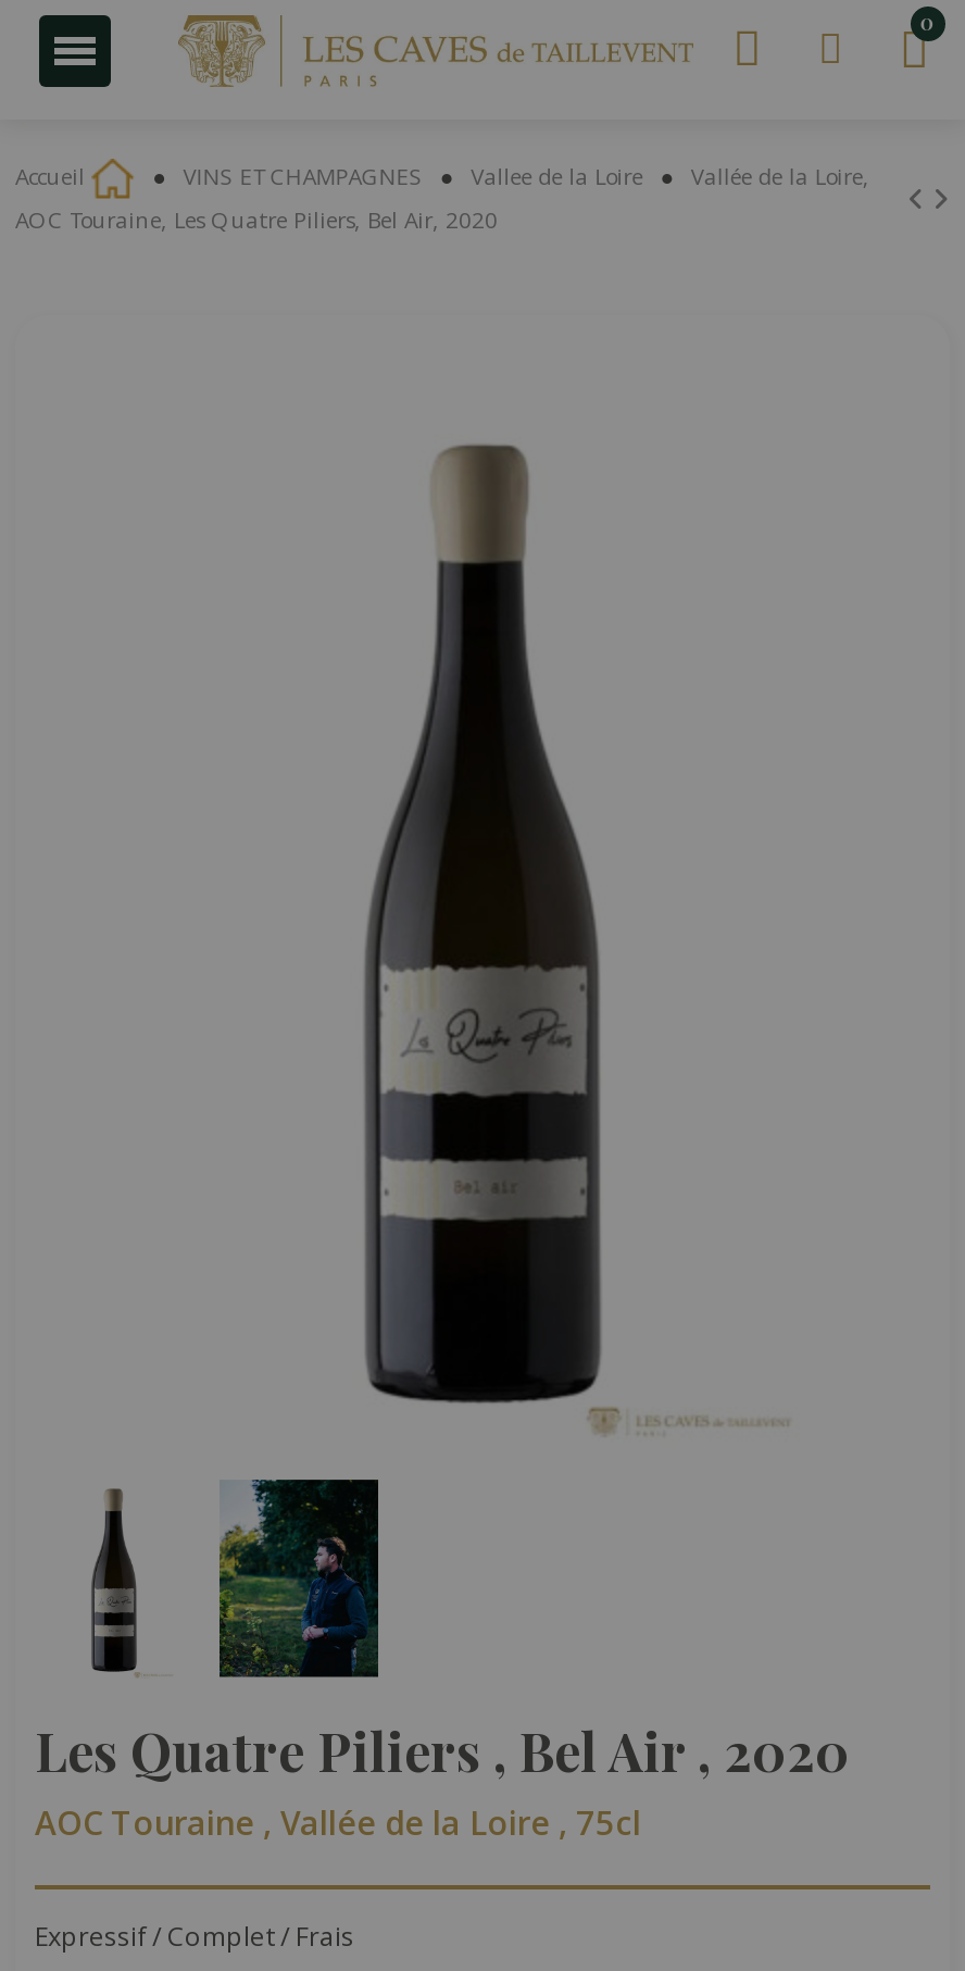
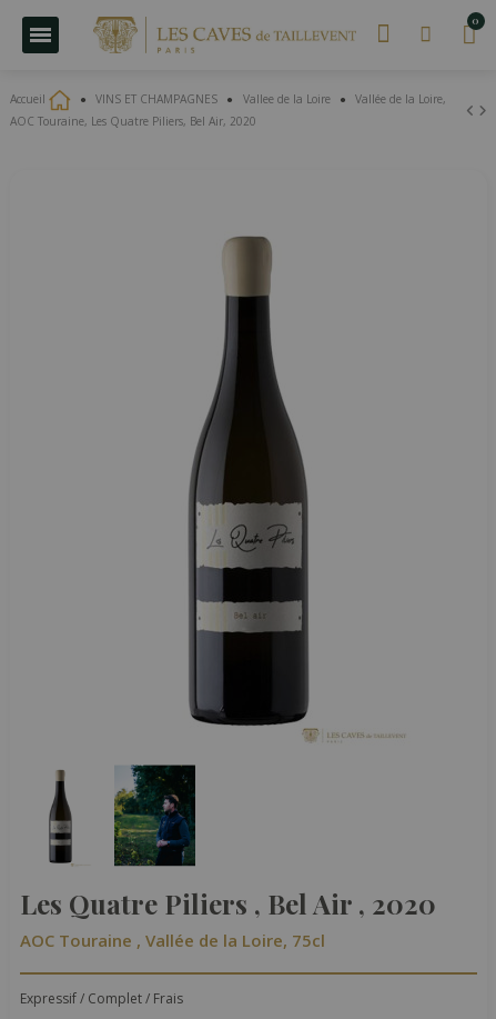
- AOC Touraine , Vallée de la Loire , 75cl
+ AOC Touraine , Vallée de la Loire, 75cl
